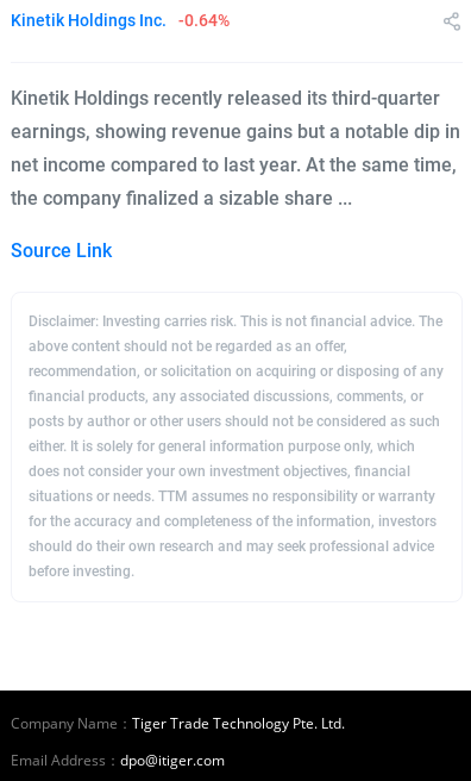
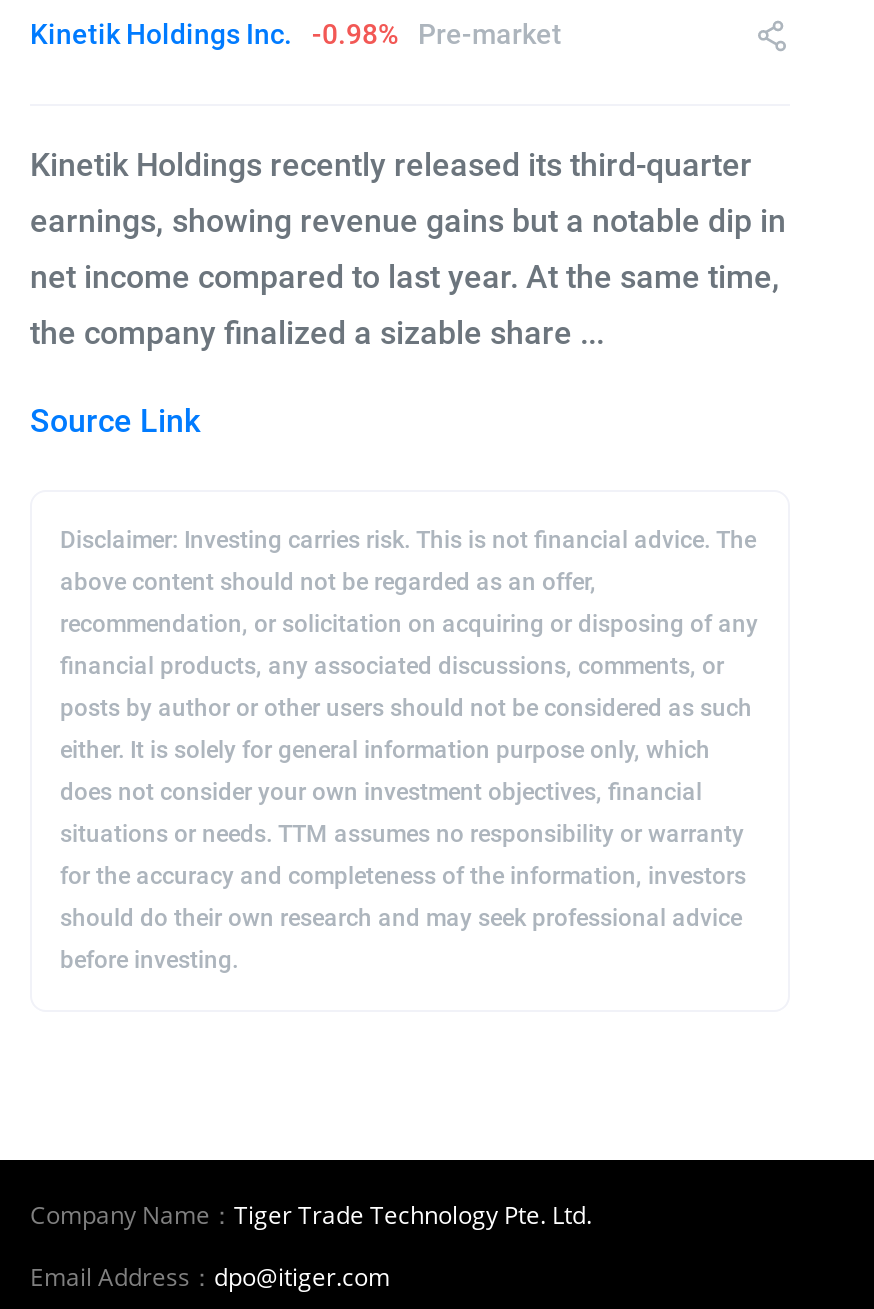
- -0.64%
+ -0.98%
+ Pre-market
